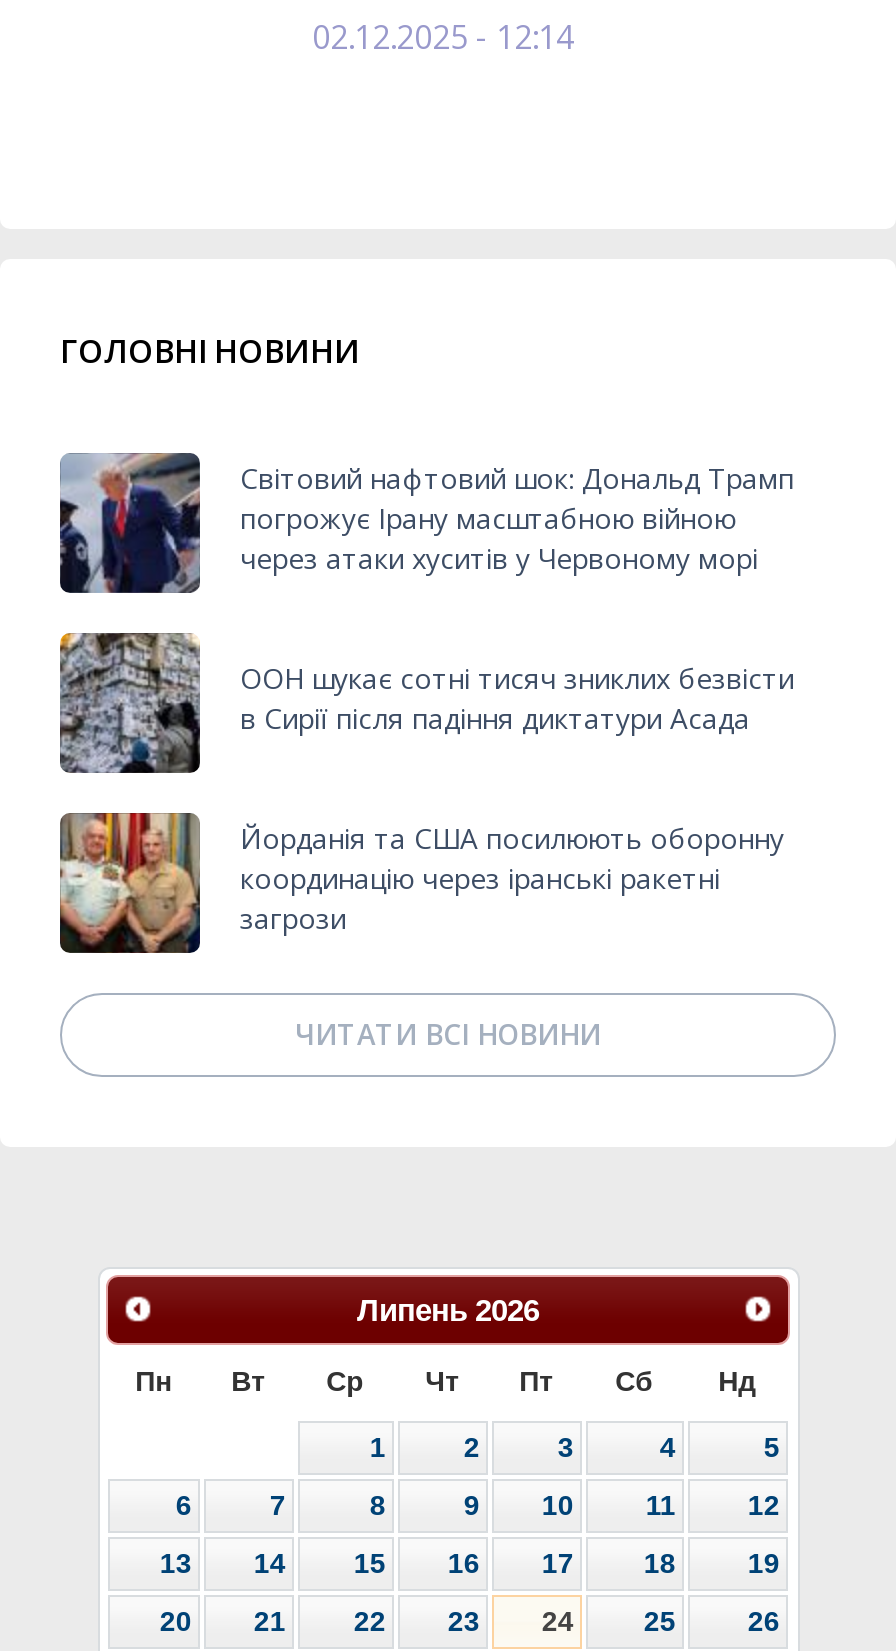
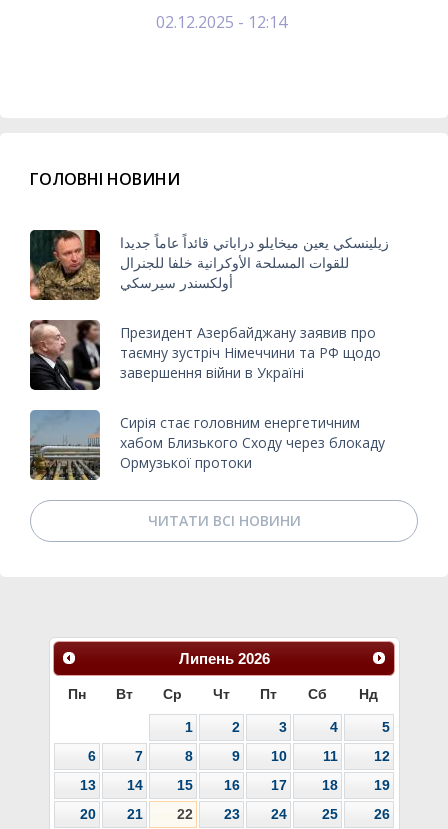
- [image]
- Світовий нафтовий шок: Дональд Трамп
- погрожує Ірану масштабною війною
- через атаки хуситів у Червоному морі
+ [image]
+ زيلينسكي يعين ميخايلو دراباتي قائداً عاماً جديدا
+ للقوات المسلحة الأوكرانية خلفا للجنرال
+ أولكسندر سيرسكي

- [image]
- ООН шукає сотні тисяч зниклих безвісти
- в Сирії після падіння диктатури Асада
+ [image]
+ Президент Азербайджану заявив про
+ таємну зустріч Німеччини та РФ щодо
+ завершення війни в Україні

- [image]
- Йорданія та США посилюють оборонну
- координацію через іранські ракетні
- загрози
+ [image]
+ Сирія стає головним енергетичним
+ хабом Близького Сходу через блокаду
+ Ормузької протоки
